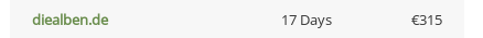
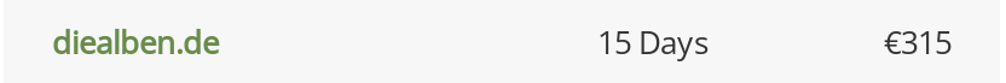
- 17 Days
+ 15 Days
